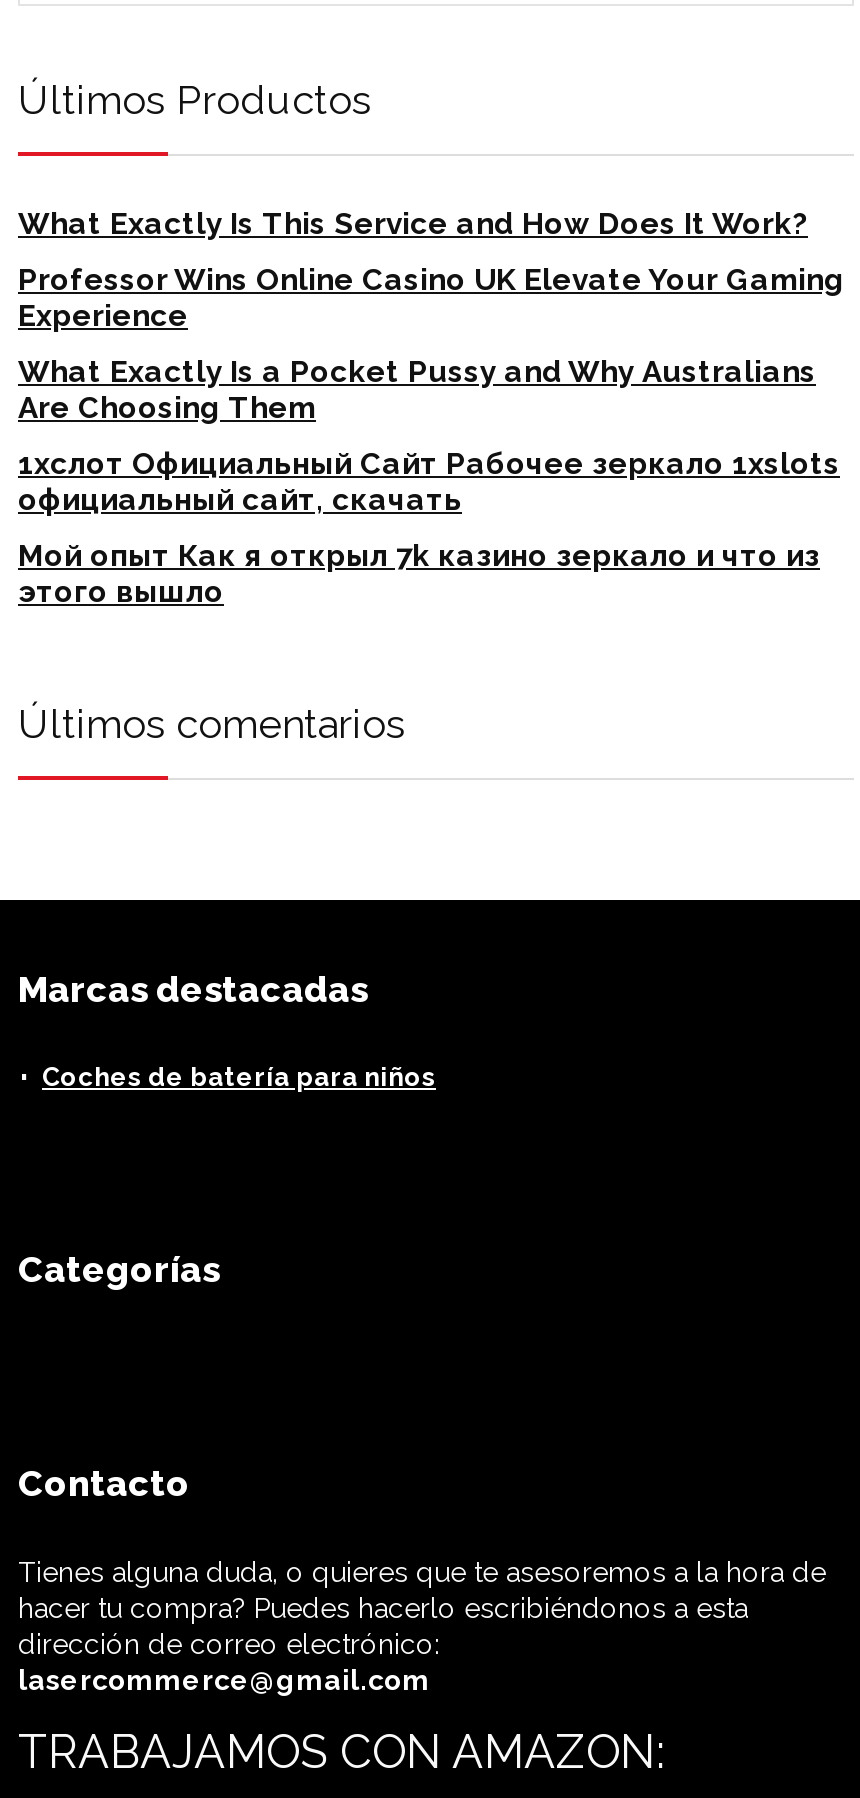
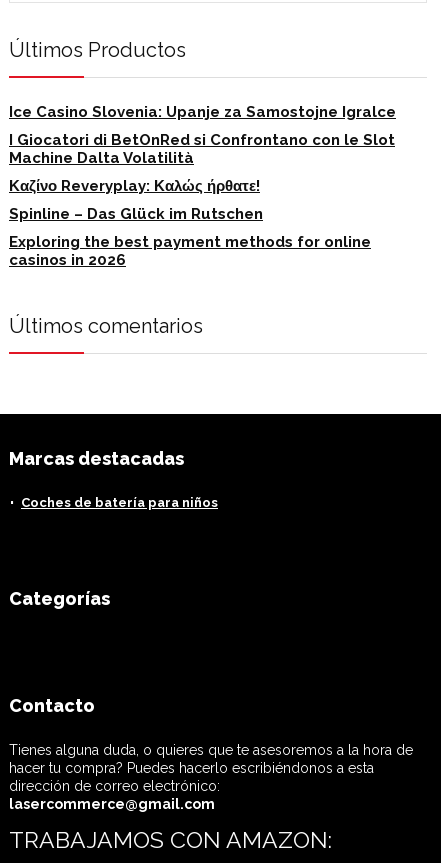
- What Exactly Is This Service and How Does It Work?
+ Ice Casino Slovenia: Upanje za Samostojne Igralce

- Professor Wins Online Casino UK Elevate Your Gaming
- Experience
+ I Giocatori di BetOnRed si Confrontano con le Slot
+ Machine Dalta Volatilità

- What Exactly Is a Pocket Pussy and Why Australians
- Are Choosing Them
+ Καζίνο Reveryplay: Καλώς ήρθατε!

- 1хслот Официальный Сайт Рабочее зеркало 1xslots
- официальный сайт, скачать
+ Spinline – Das Glück im Rutschen

- Мой опыт Как я открыл 7k казино зеркало и что из
- этого вышло
+ Exploring the best payment methods for online
+ casinos in 2026
